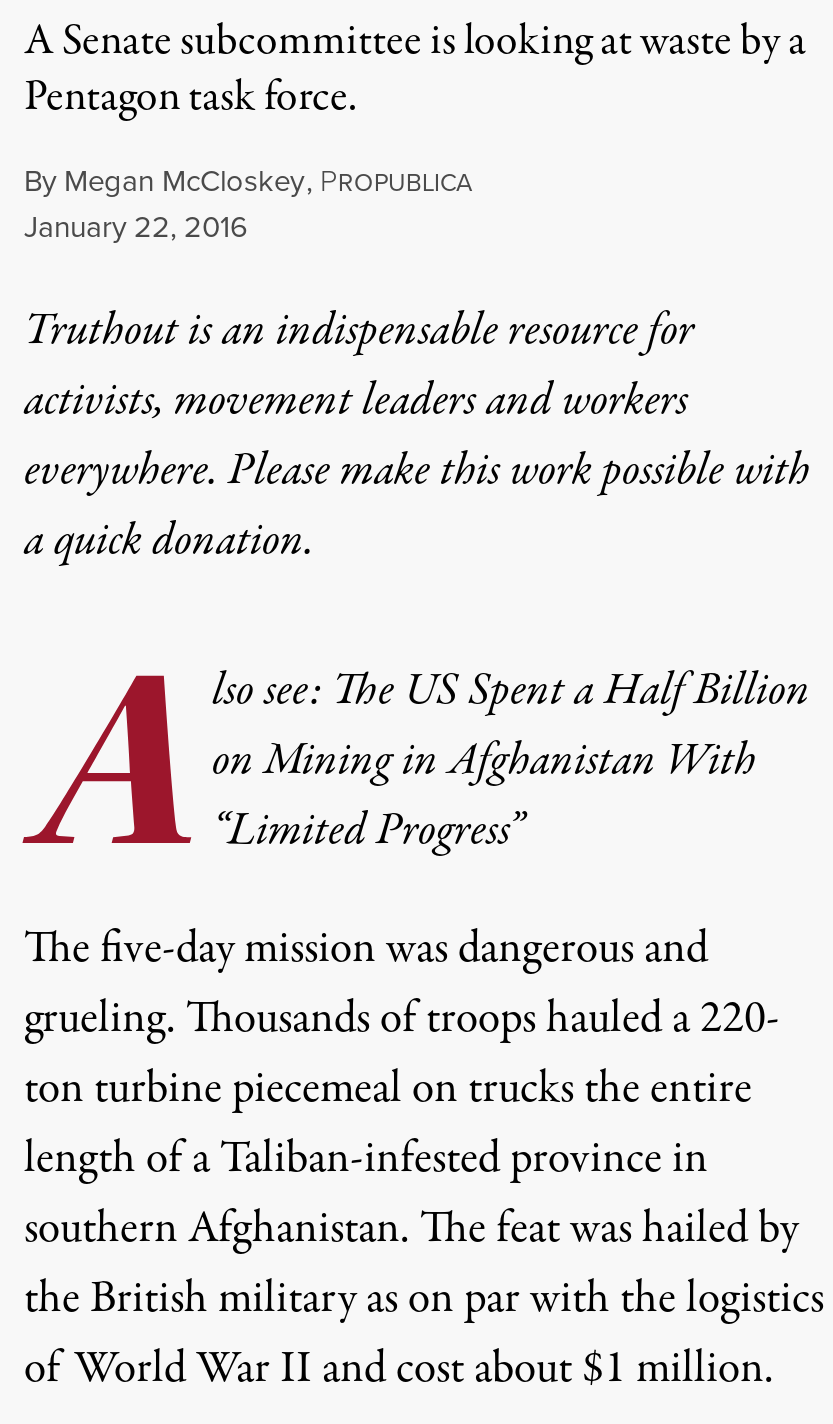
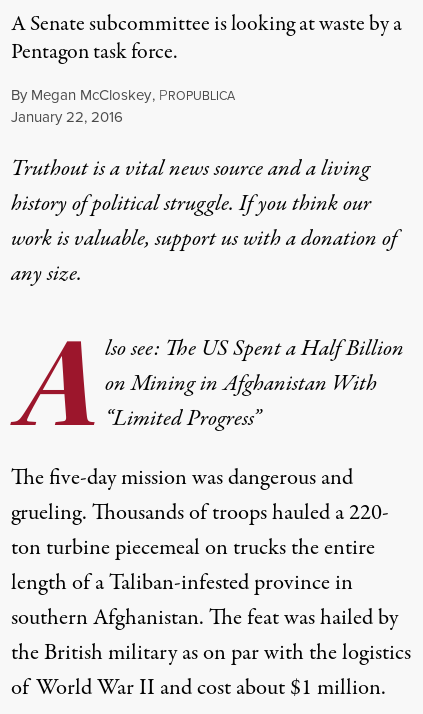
- Truthout is an indispensable resource for
- activists, movement leaders and workers
- everywhere. Please make this work possible with
- a quick donation.
+ Truthout is a vital news source and a living
+ history of political struggle. If you think our
+ work is valuable, support us with a donation of
+ any size.
